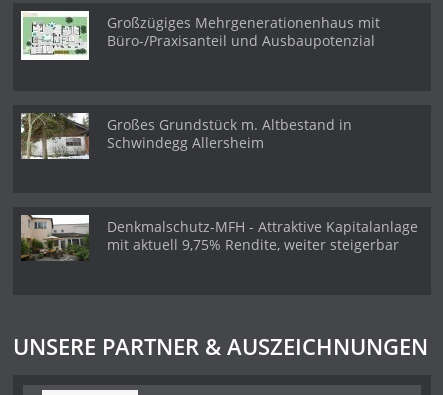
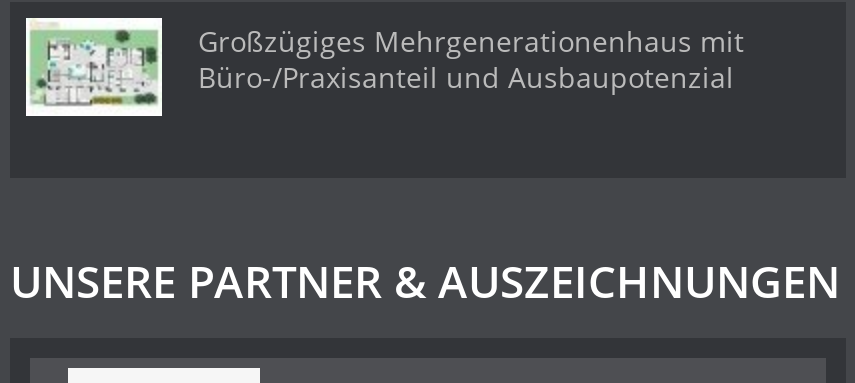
- [image]
- Großes Grundstück m. Altbestand in
- Schwindegg Allersheim

- [image]
- Denkmalschutz-MFH - Attraktive Kapitalanlage
- mit aktuell 9,75% Rendite, weiter steigerbar
